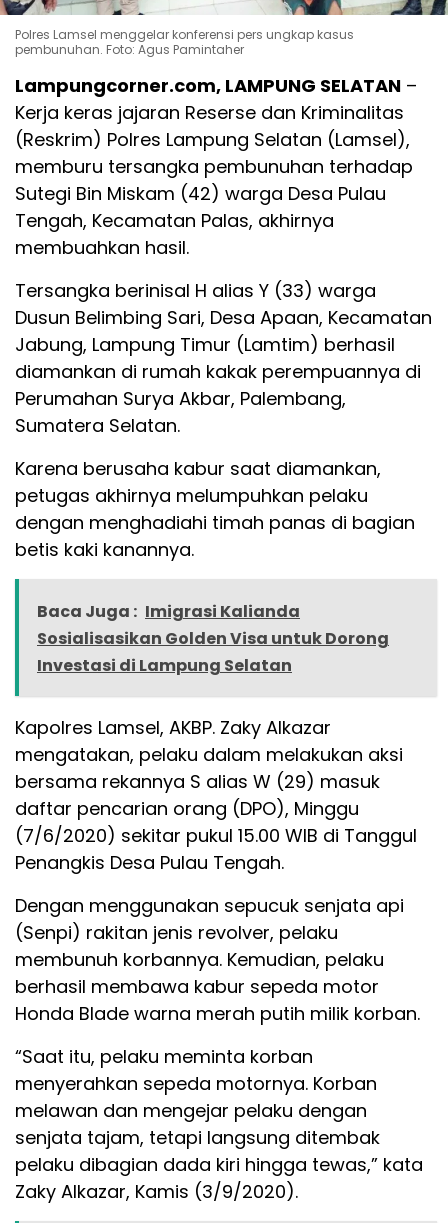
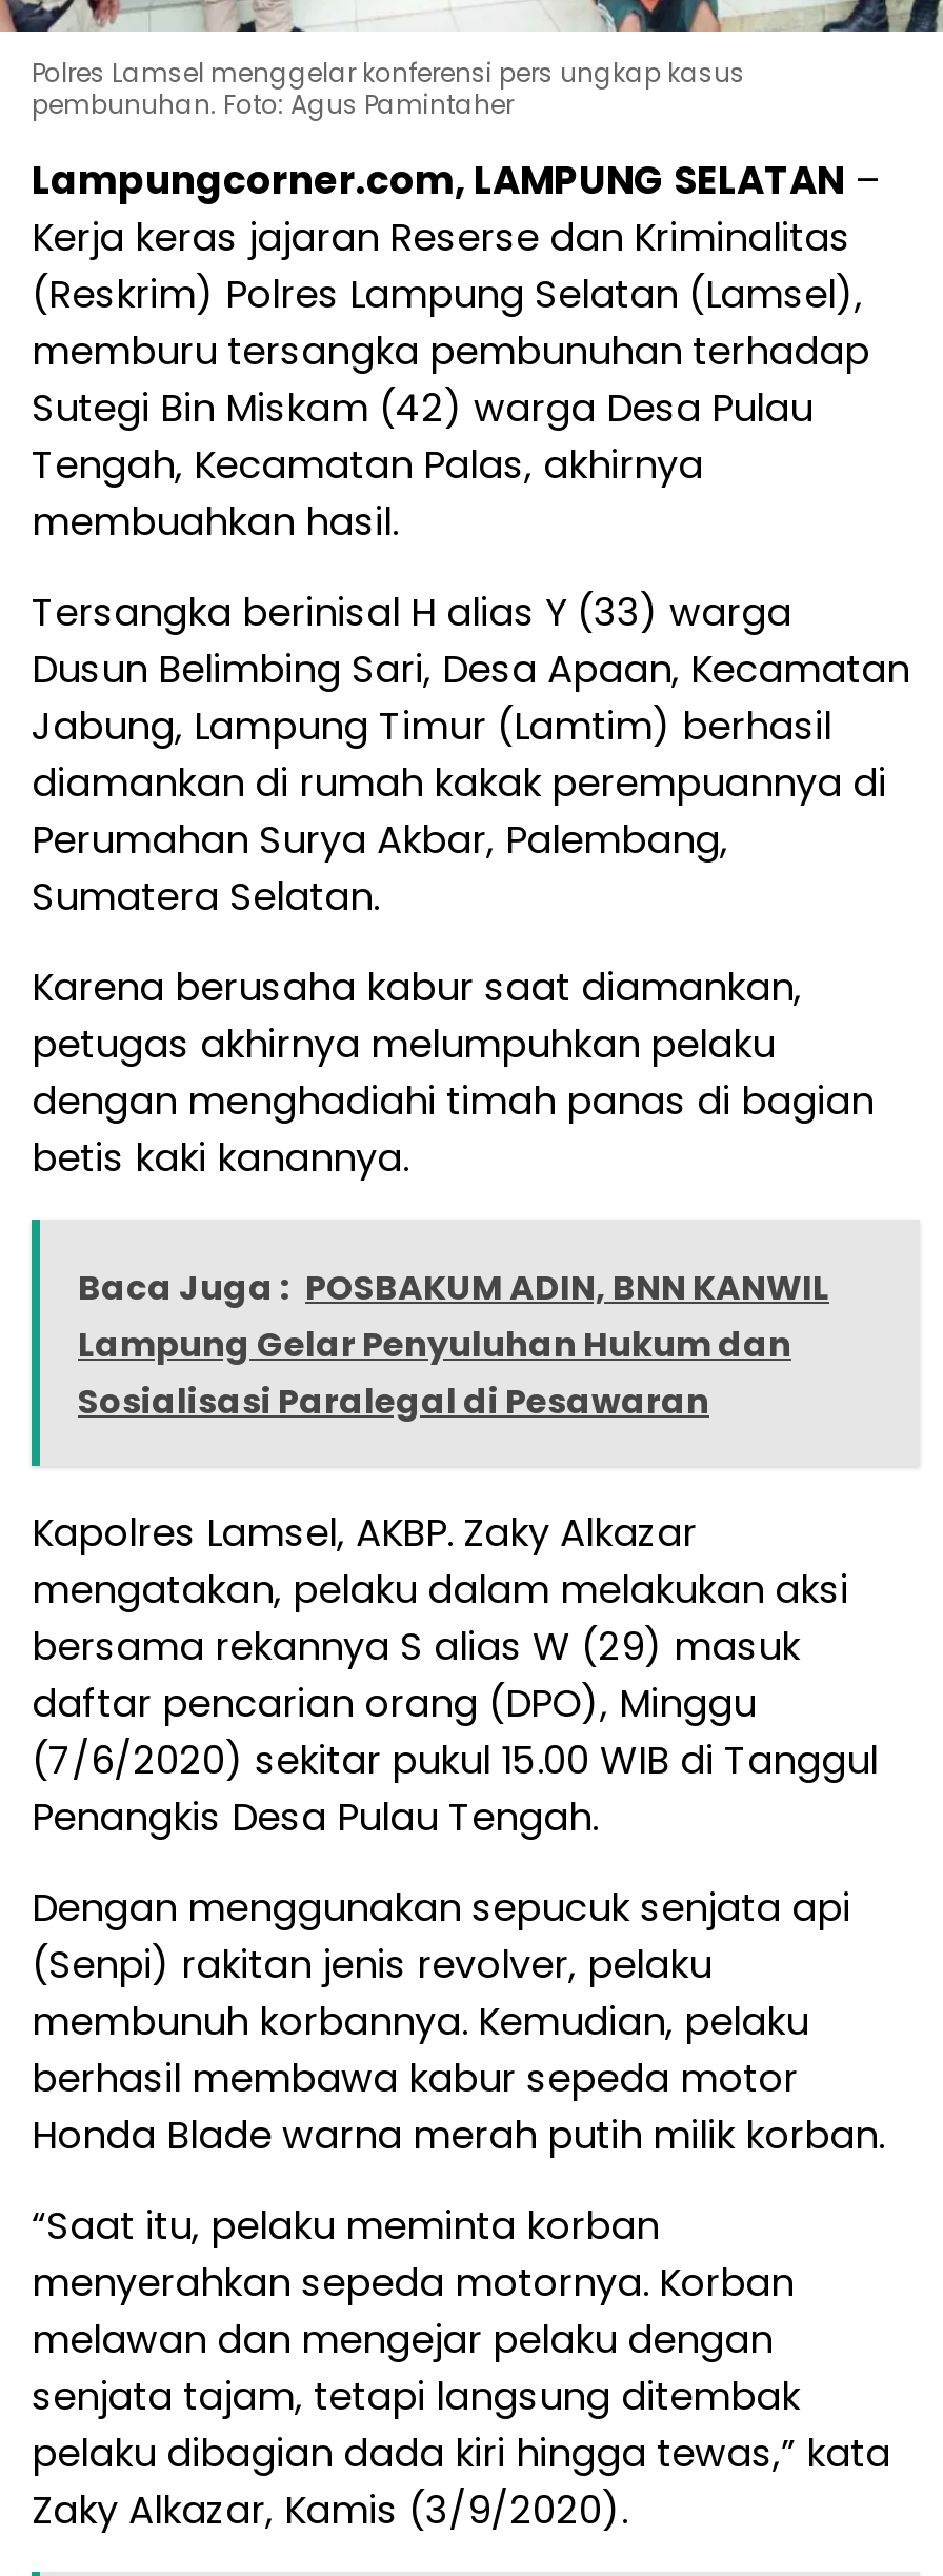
- Baca Juga : Imigrasi Kalianda
- Sosialisasikan Golden Visa untuk Dorong
- Investasi di Lampung Selatan
+ Baca Juga : POSBAKUM ADIN, BNN KANWIL
+ Lampung Gelar Penyuluhan Hukum dan
+ Sosialisasi Paralegal di Pesawaran
